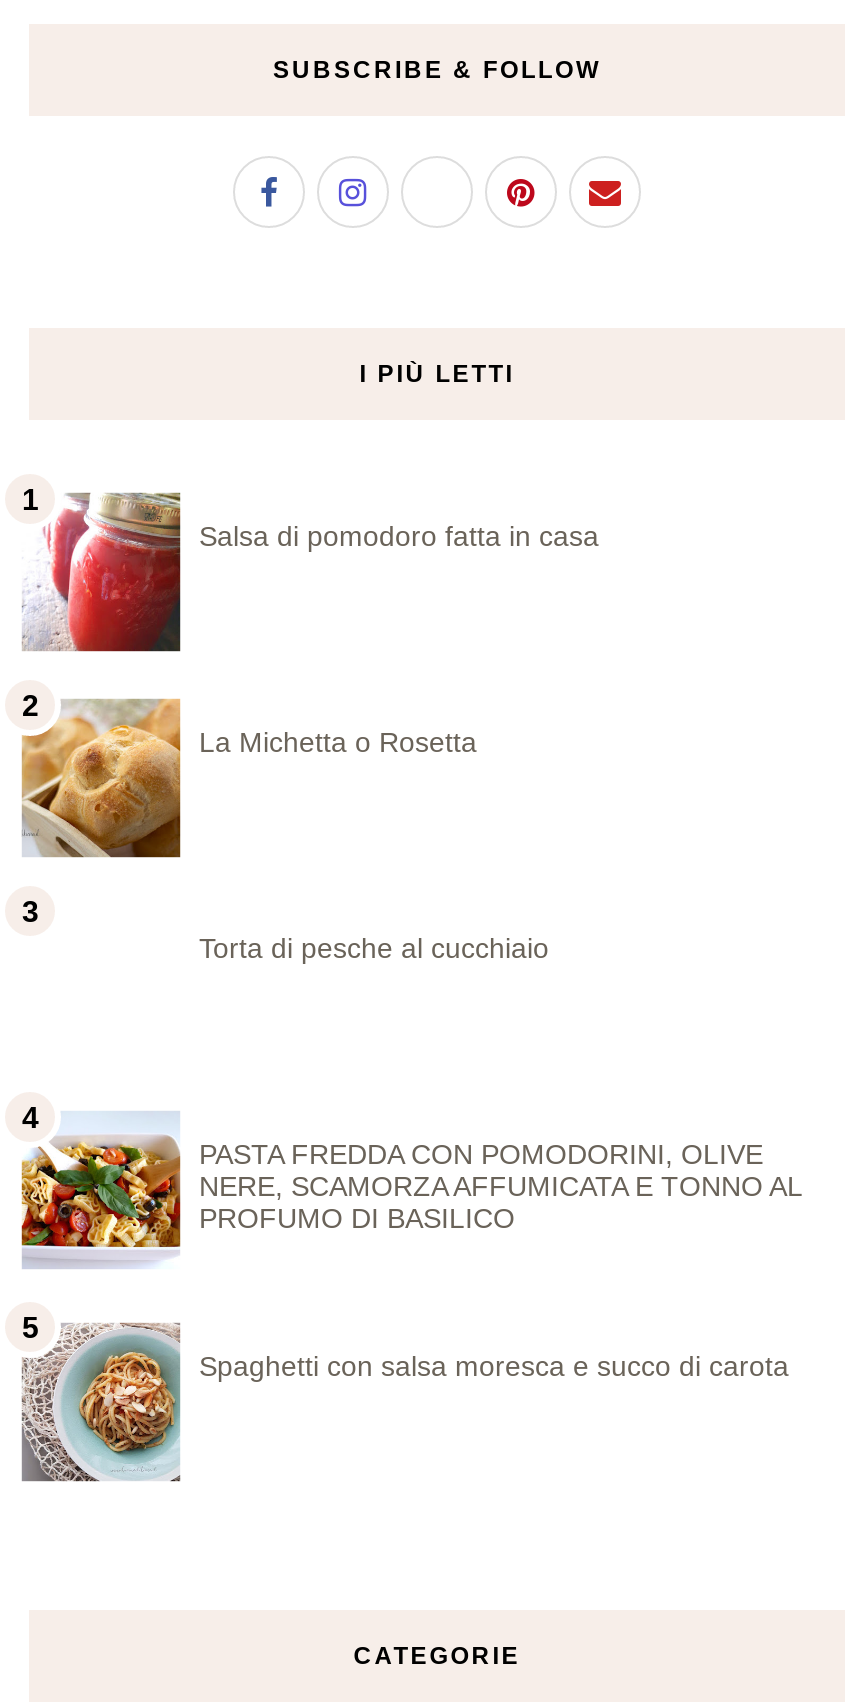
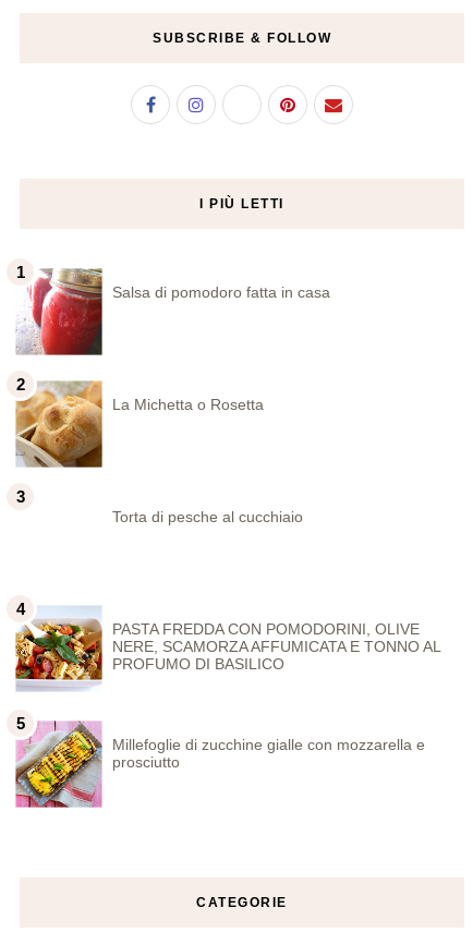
- [image]
- Spaghetti con salsa moresca e succo di carota
+ [image]
+ Millefoglie di zucchine gialle con mozzarella e
+ prosciutto
